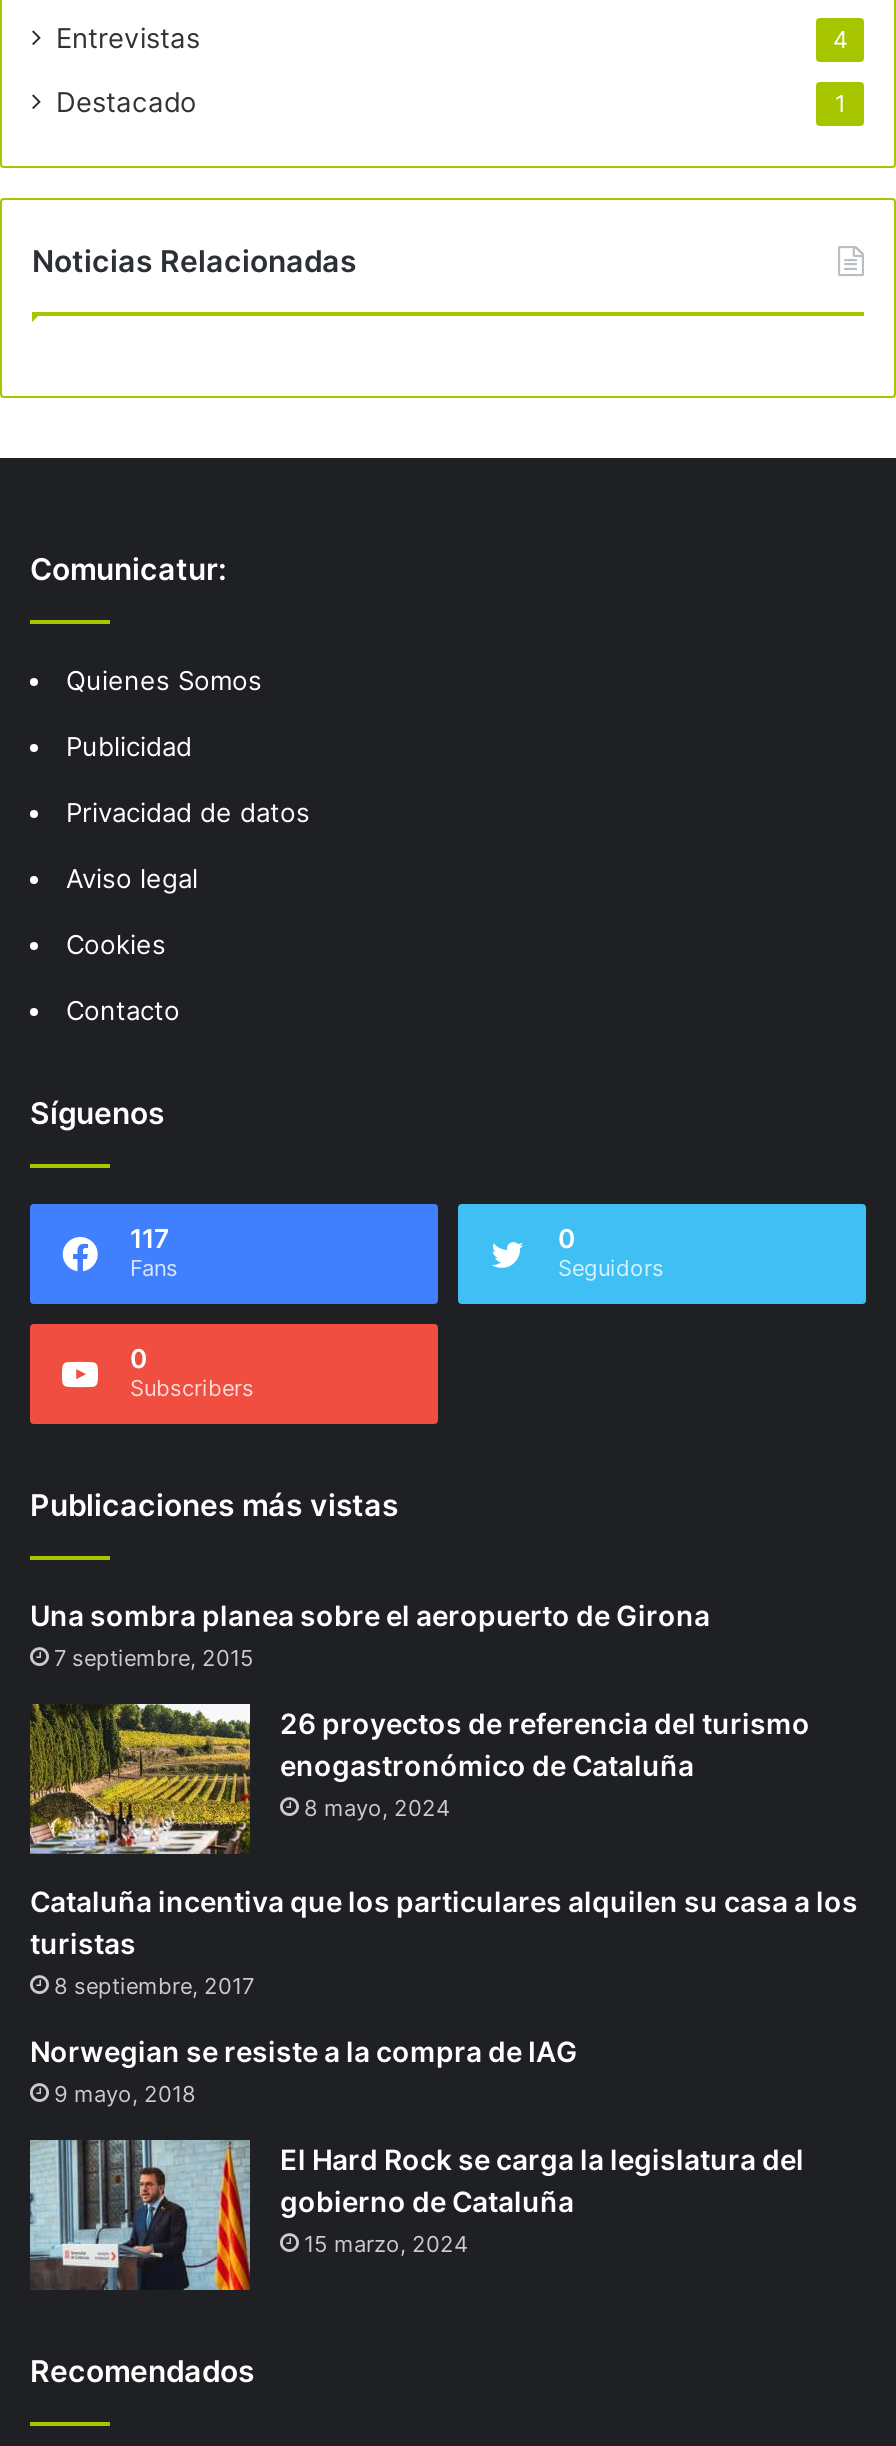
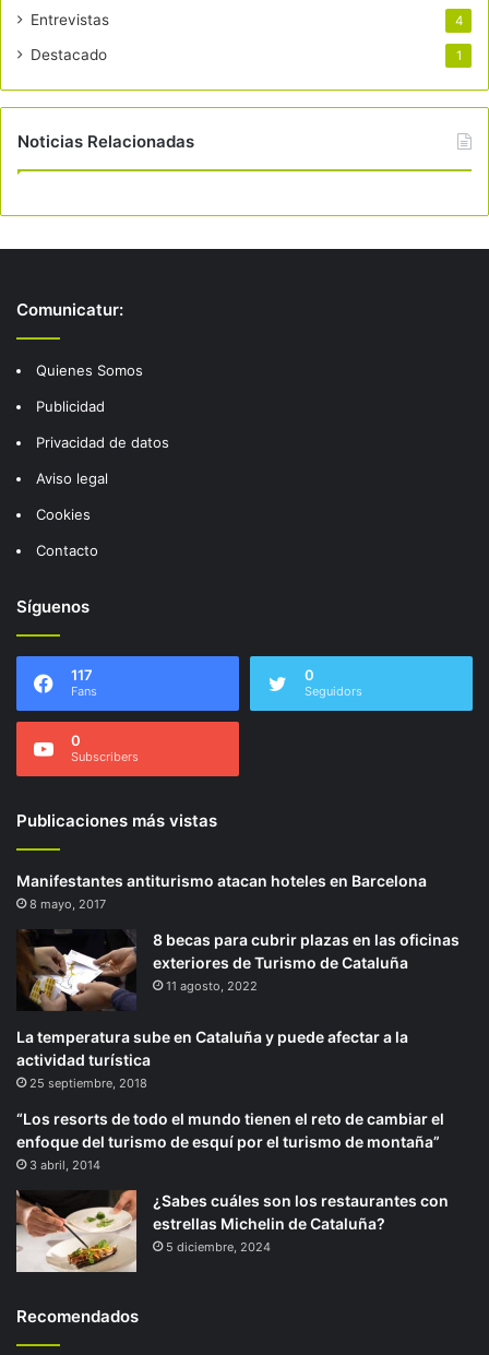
- Una sombra planea sobre el aeropuerto de Girona
- 7 septiembre, 2015
+ Manifestantes antiturismo atacan hoteles en Barcelona
+ 8 mayo, 2017

- [image]
- 26 proyectos de referencia del turismo
- enogastronómico de Cataluña
- 8 mayo, 2024
+ [image]
+ 8 becas para cubrir plazas en las oficinas
+ exteriores de Turismo de Cataluña
+ 11 agosto, 2022

- Cataluña incentiva que los particulares alquilen su casa a los
- turistas
- 8 septiembre, 2017
+ La temperatura sube en Cataluña y puede afectar a la
+ actividad turística
+ 25 septiembre, 2018

- Norwegian se resiste a la compra de IAG
- 9 mayo, 2018
+ “Los resorts de todo el mundo tienen el reto de cambiar el
+ enfoque del turismo de esquí por el turismo de montaña”
+ 3 abril, 2014

- [image]
- El Hard Rock se carga la legislatura del
- gobierno de Cataluña
- 15 marzo, 2024
+ [image]
+ ¿Sabes cuáles son los restaurantes con
+ estrellas Michelin de Cataluña?
+ 5 diciembre, 2024
